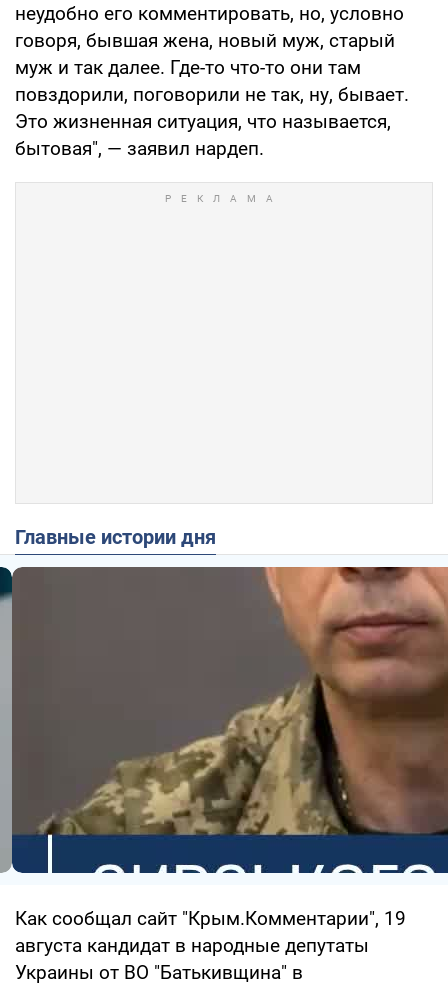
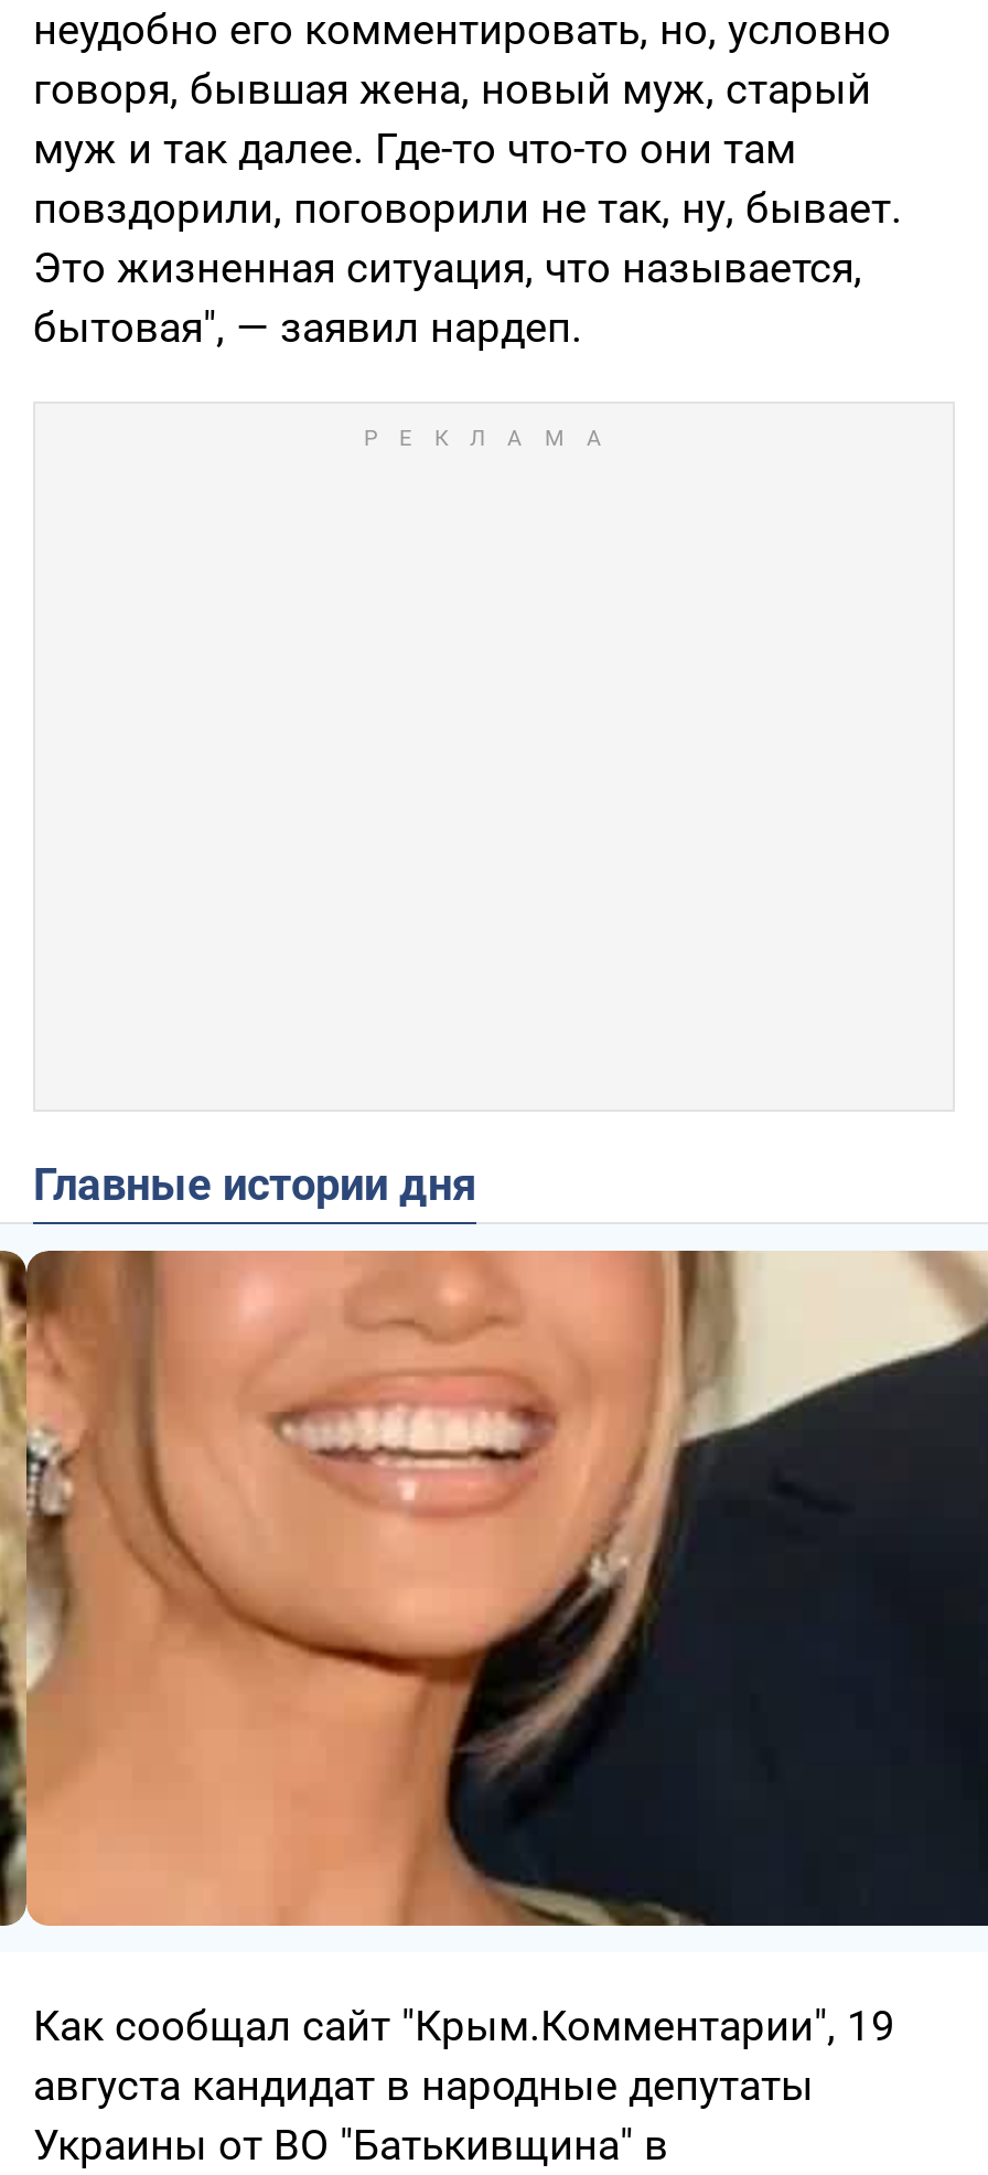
- [image]
+ [image]
